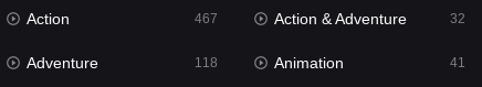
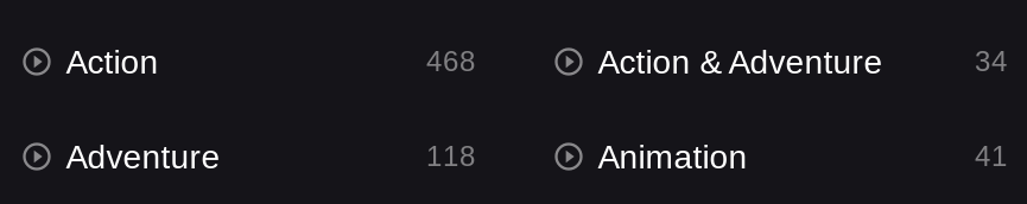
- 467
+ 468

- 32
+ 34
